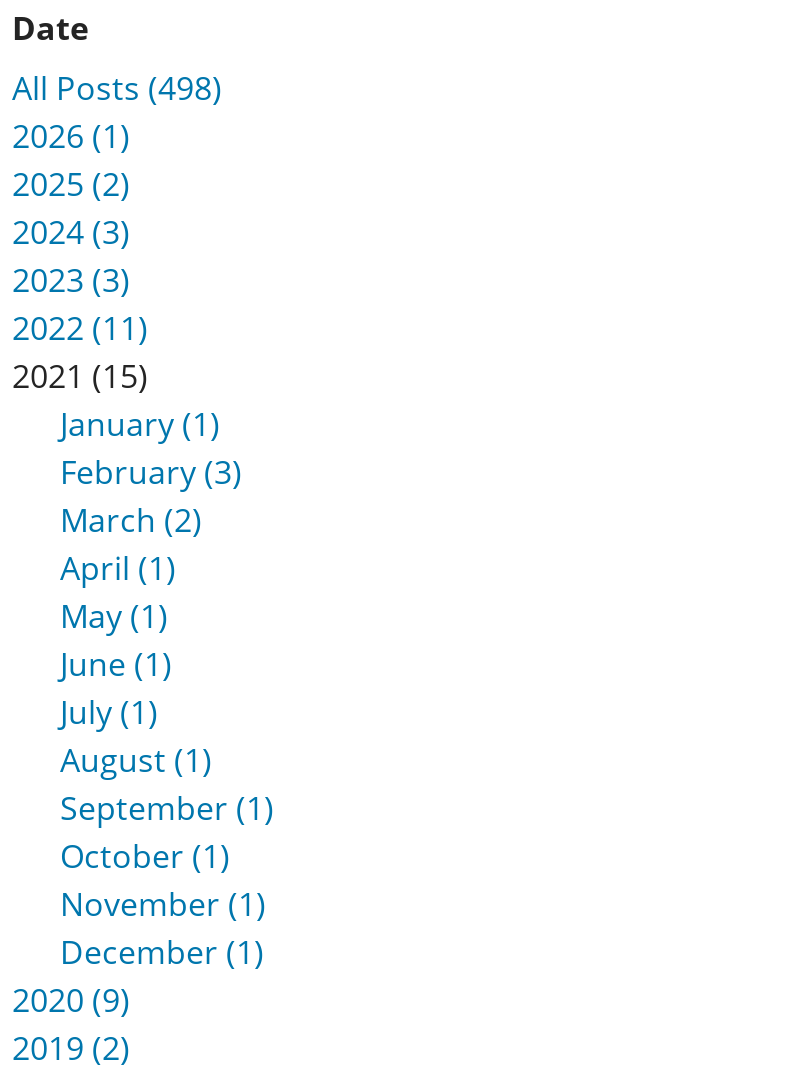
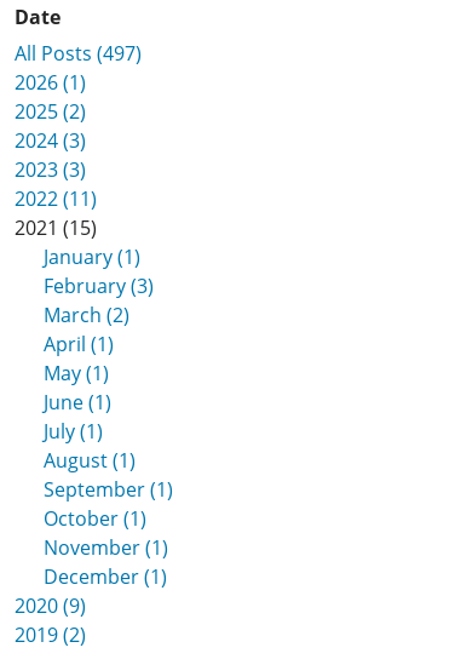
- All Posts (498)
+ All Posts (497)
